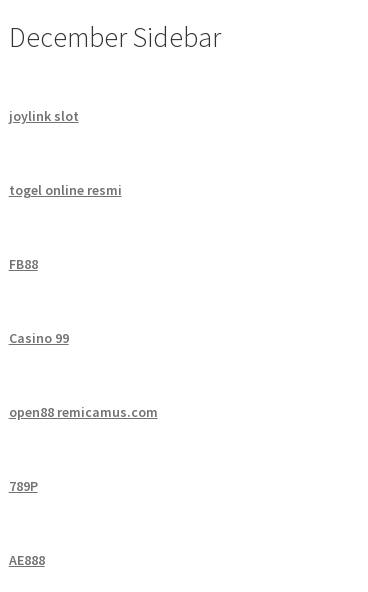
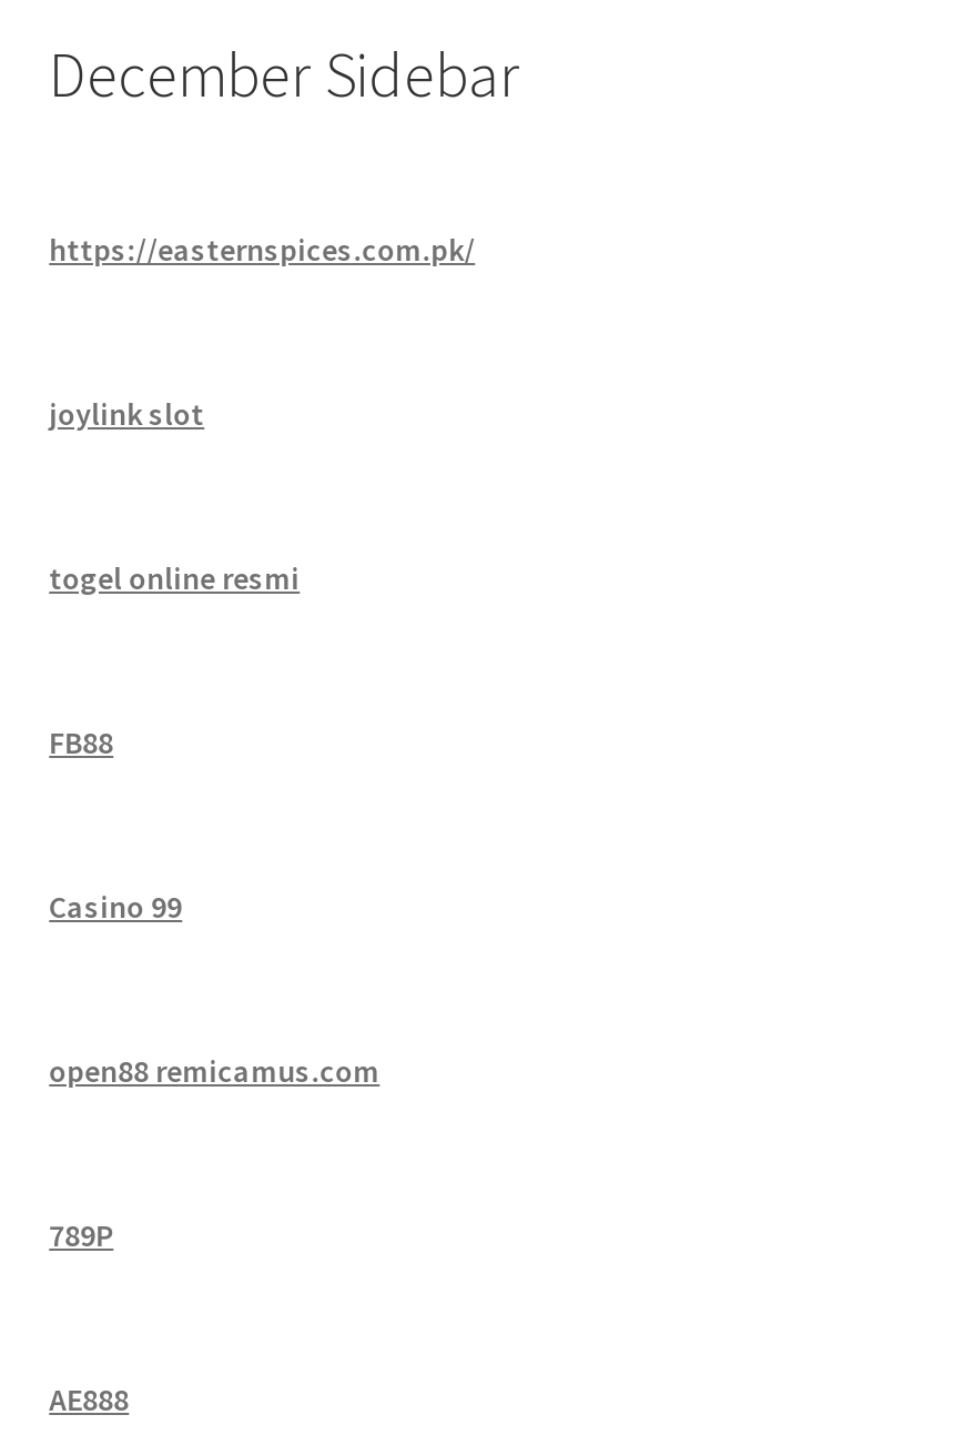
+ https://easternspices.com.pk/
